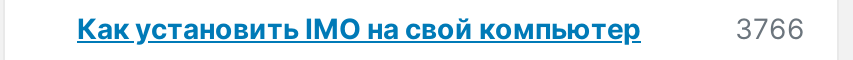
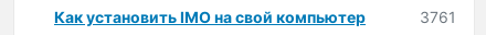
- 3766
+ 3761
